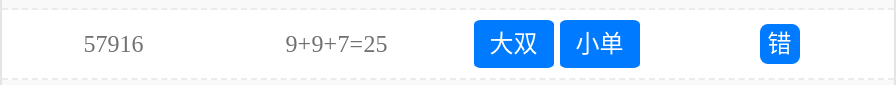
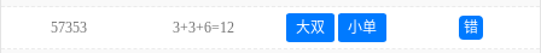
- 57916
+ 57353

- 9+9+7=25
+ 3+3+6=12
